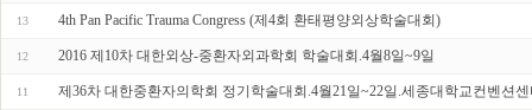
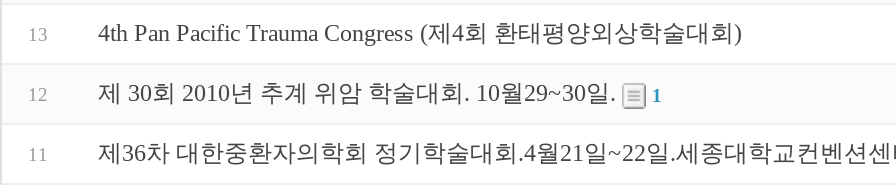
- 2016 제10차 대한외상-중환자외과학회 학술대회.4월8일~9일
+ 제 30회 2010년 추계 위암 학술대회. 10월29~30일.
+ 1
